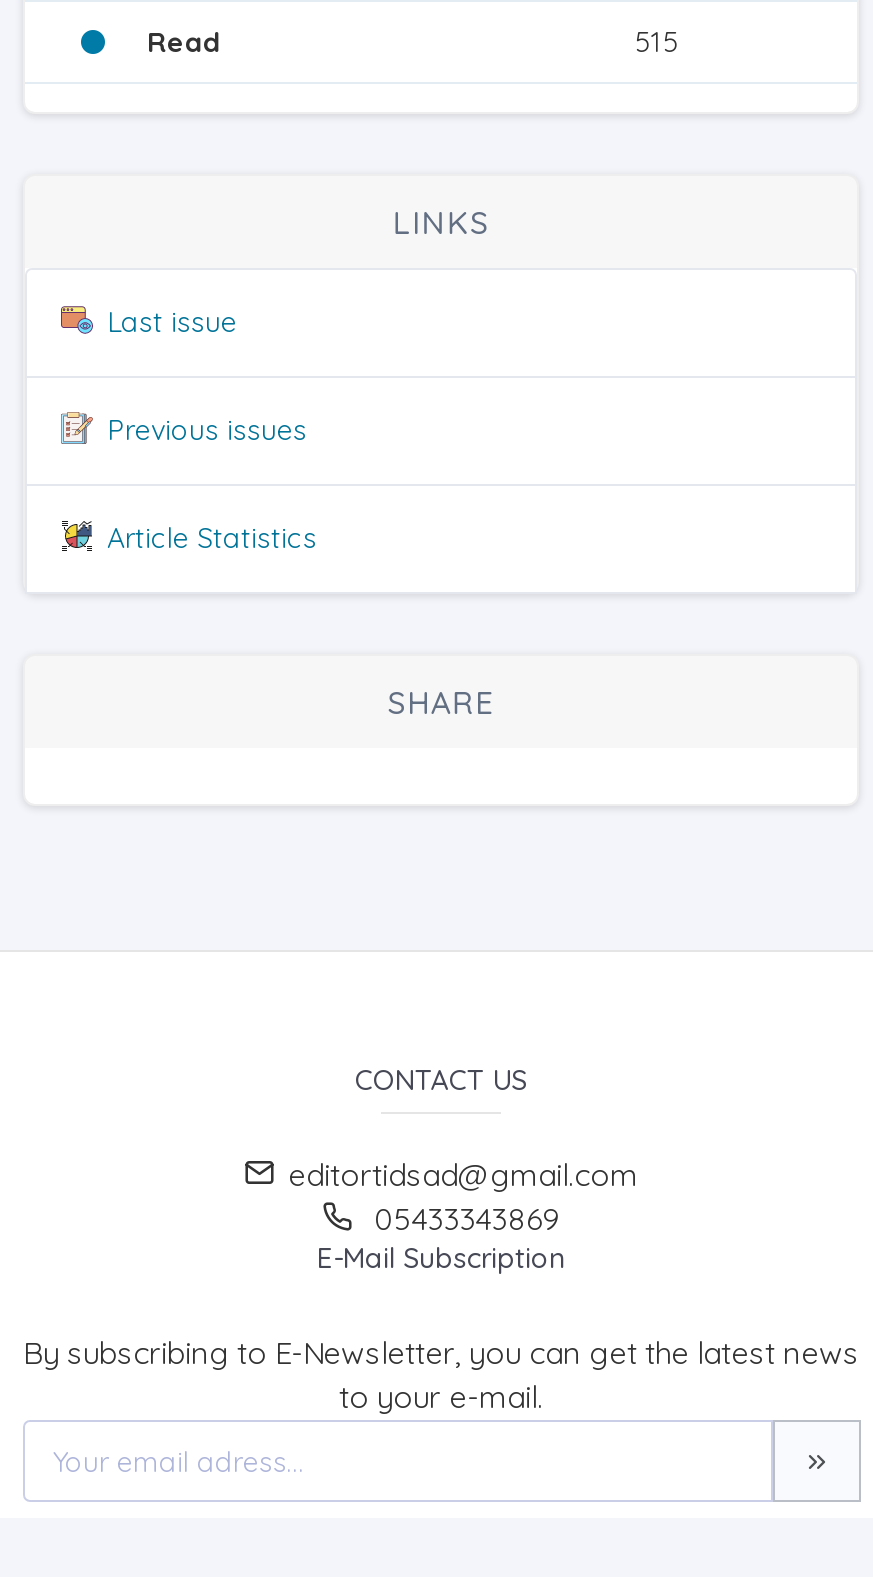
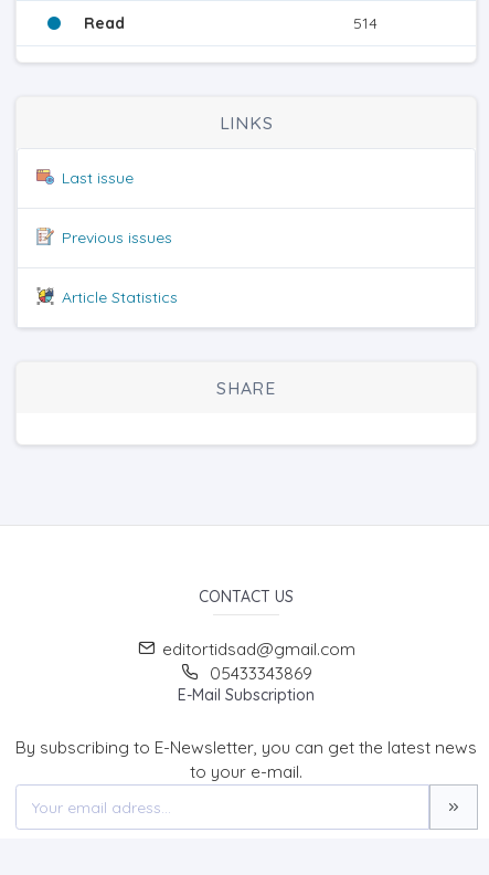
- 515
+ 514
